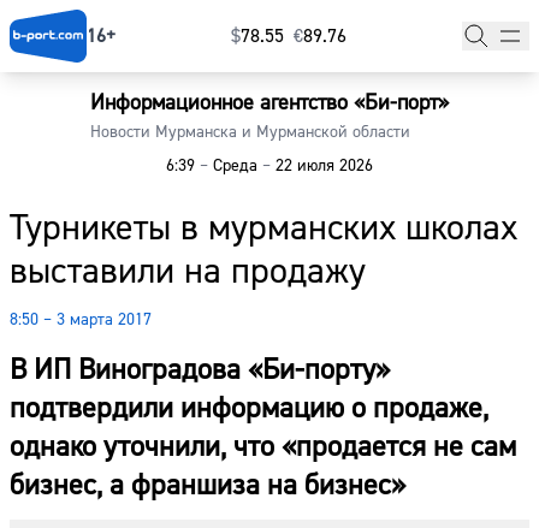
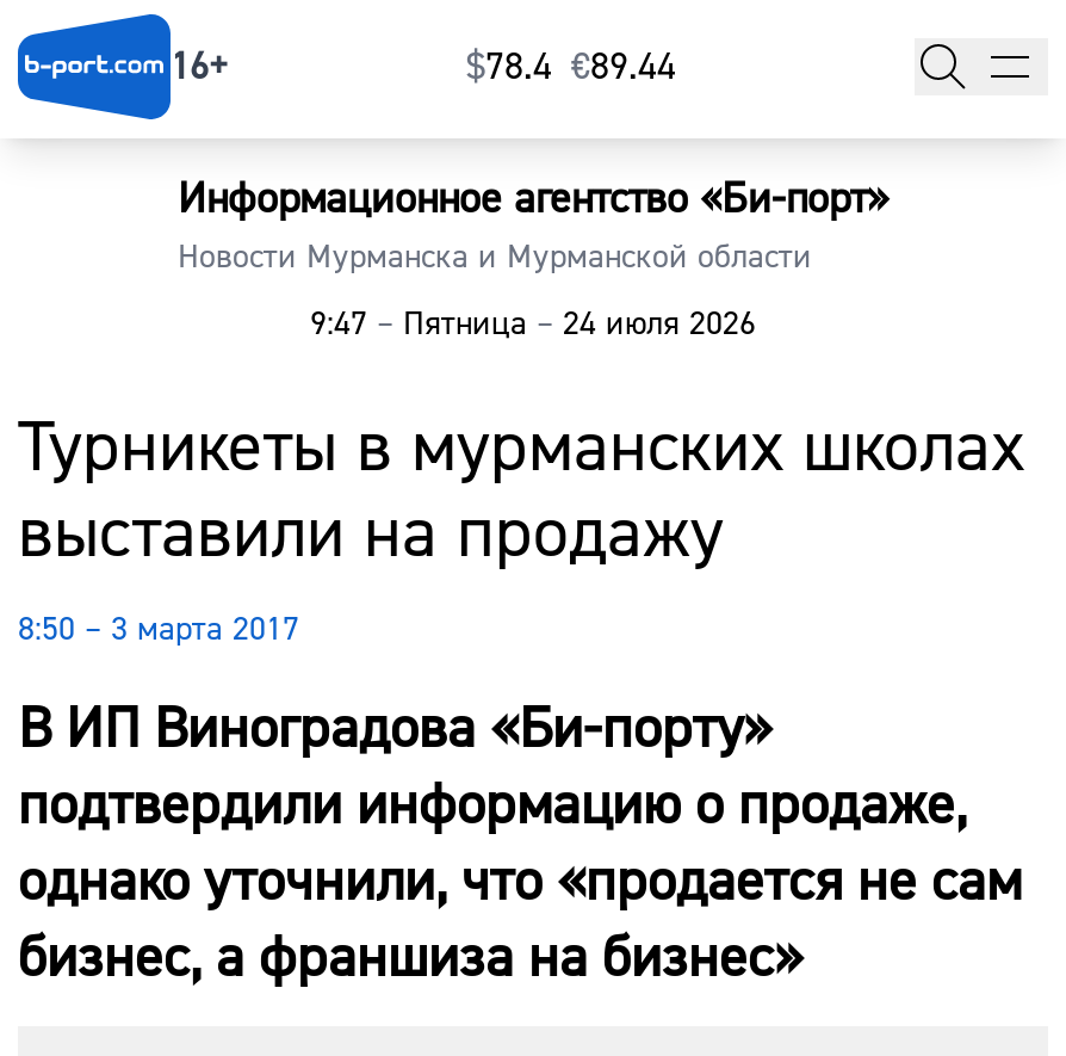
- $78.55 €89.76
+ $78.4 €89.44

- 6:39 – Среда – 22 июля 2026
+ 9:47 – Пятница – 24 июля 2026
